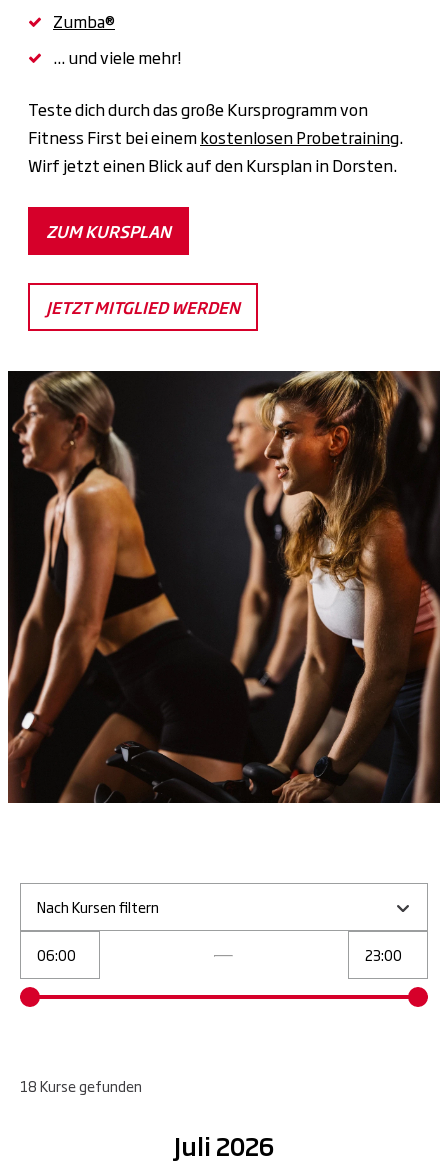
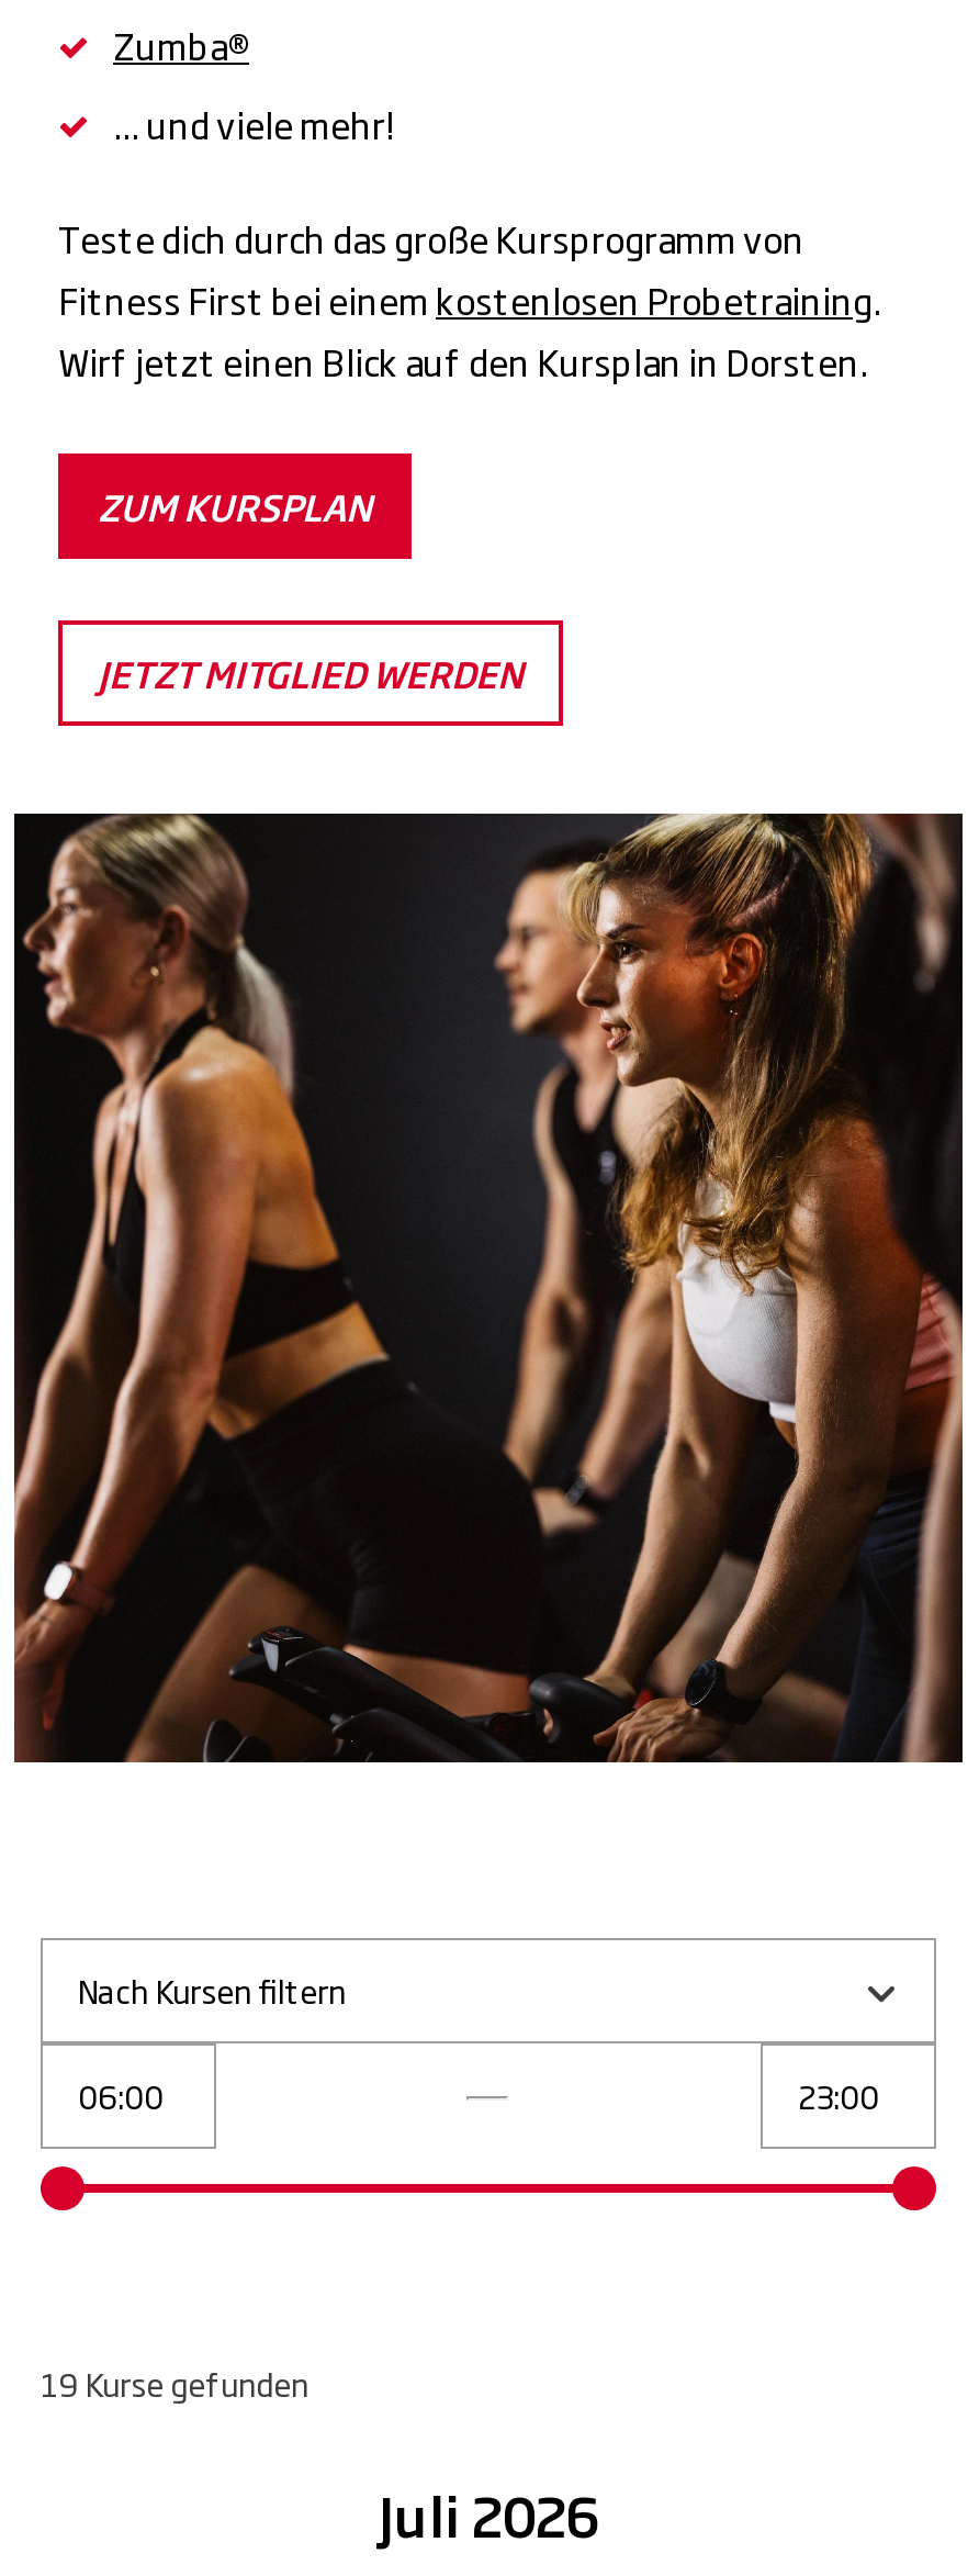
- 18 Kurse gefunden
+ 19 Kurse gefunden
